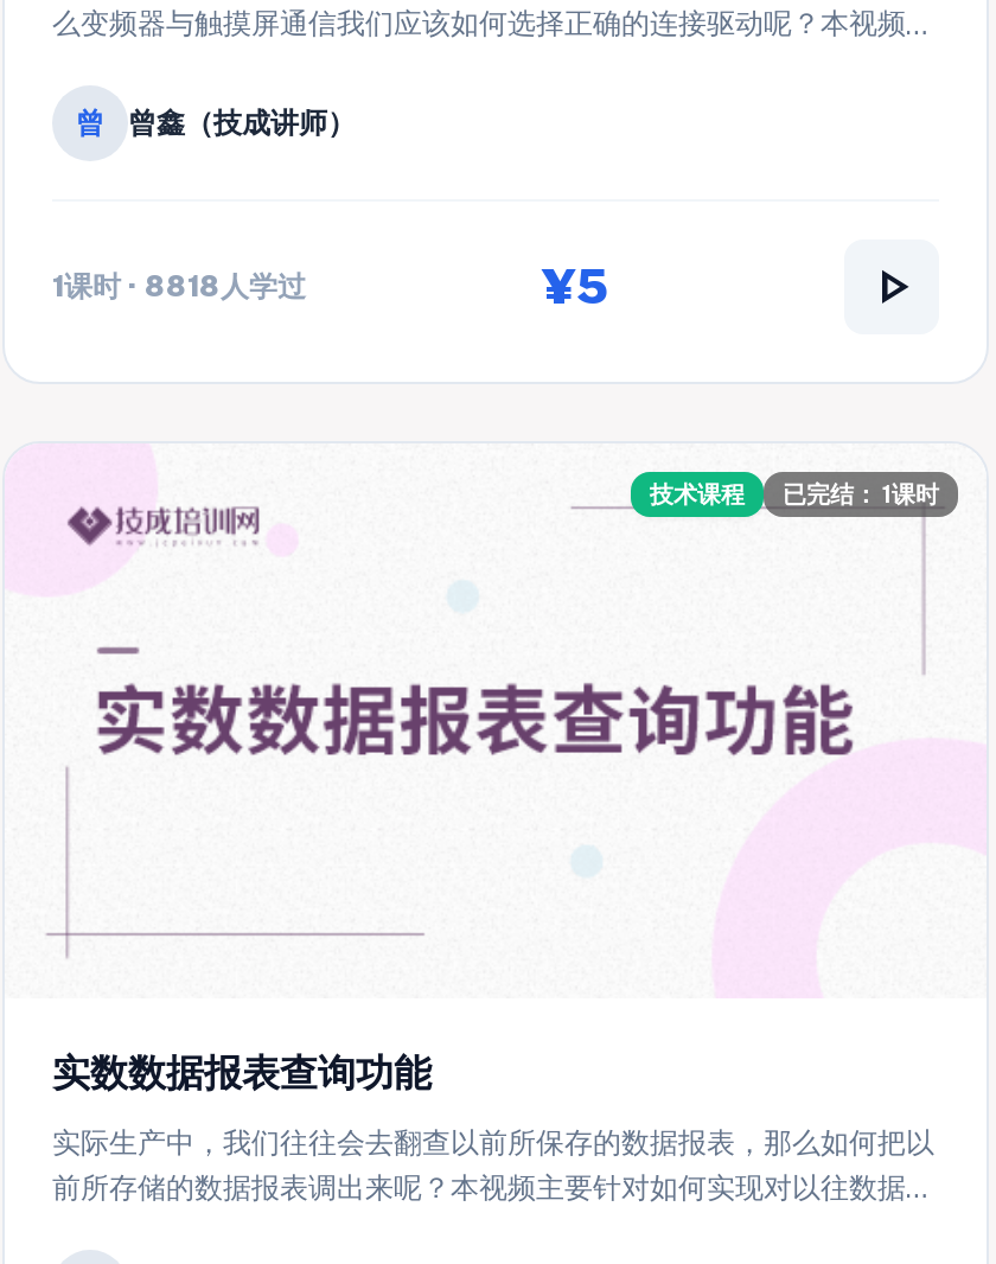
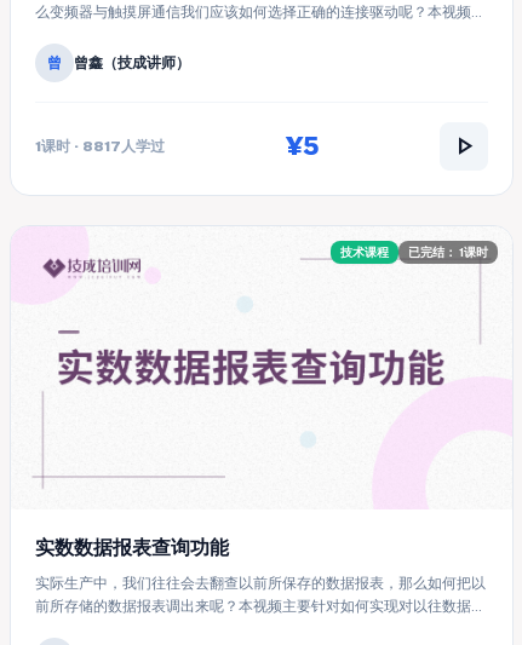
- 1课时 · 8818人学过
+ 1课时 · 8817人学过
